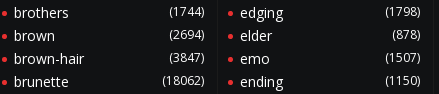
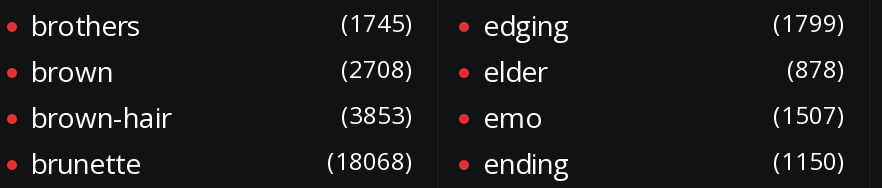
- (1744)
+ (1745)

- (1798)
+ (1799)

- (2694)
+ (2708)

- (3847)
+ (3853)

- (18062)
+ (18068)
